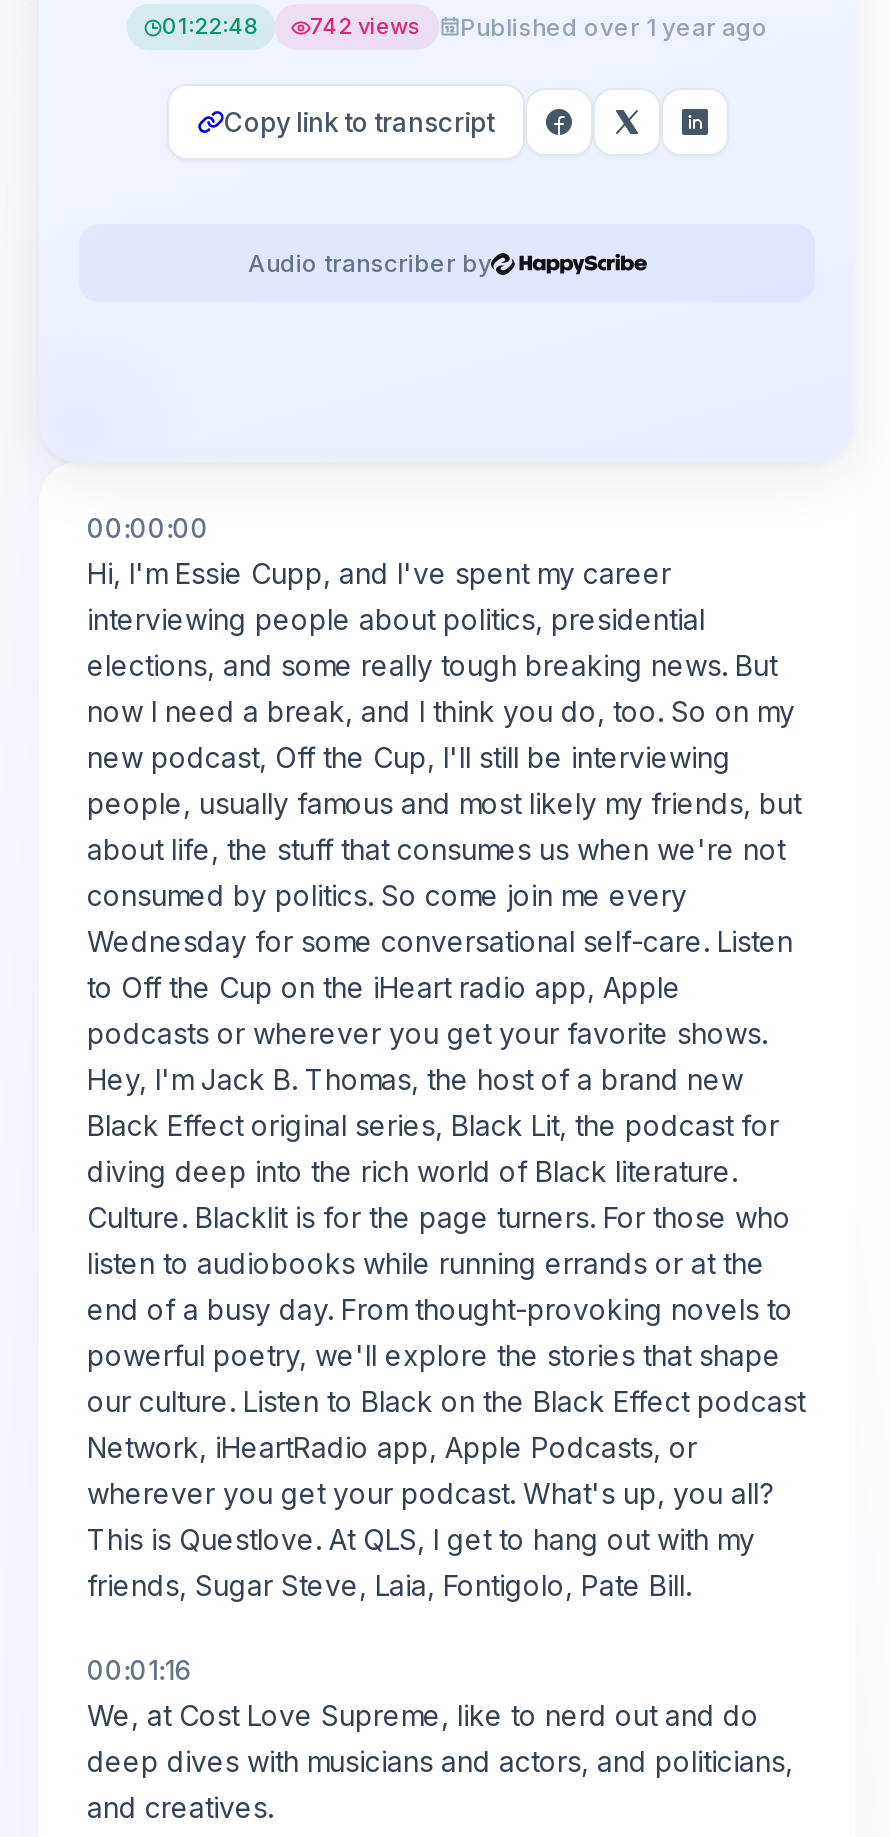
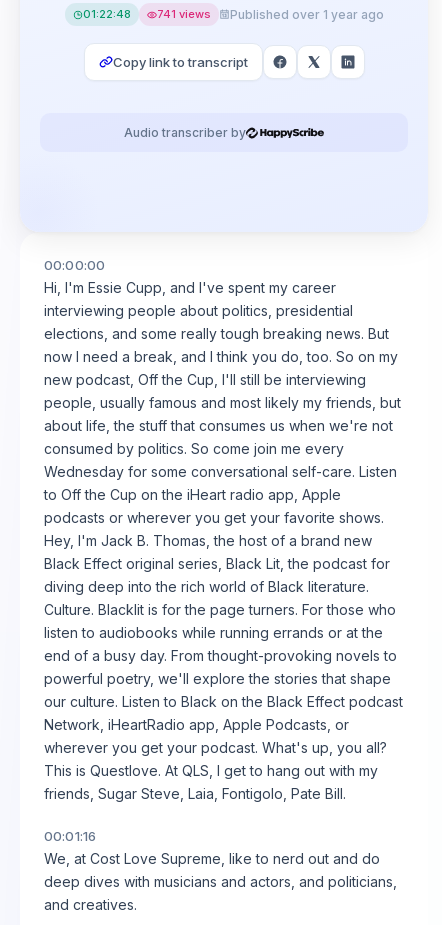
- 01:22:48 742 views Published over 1 year ago
+ 01:22:48 741 views Published over 1 year ago
